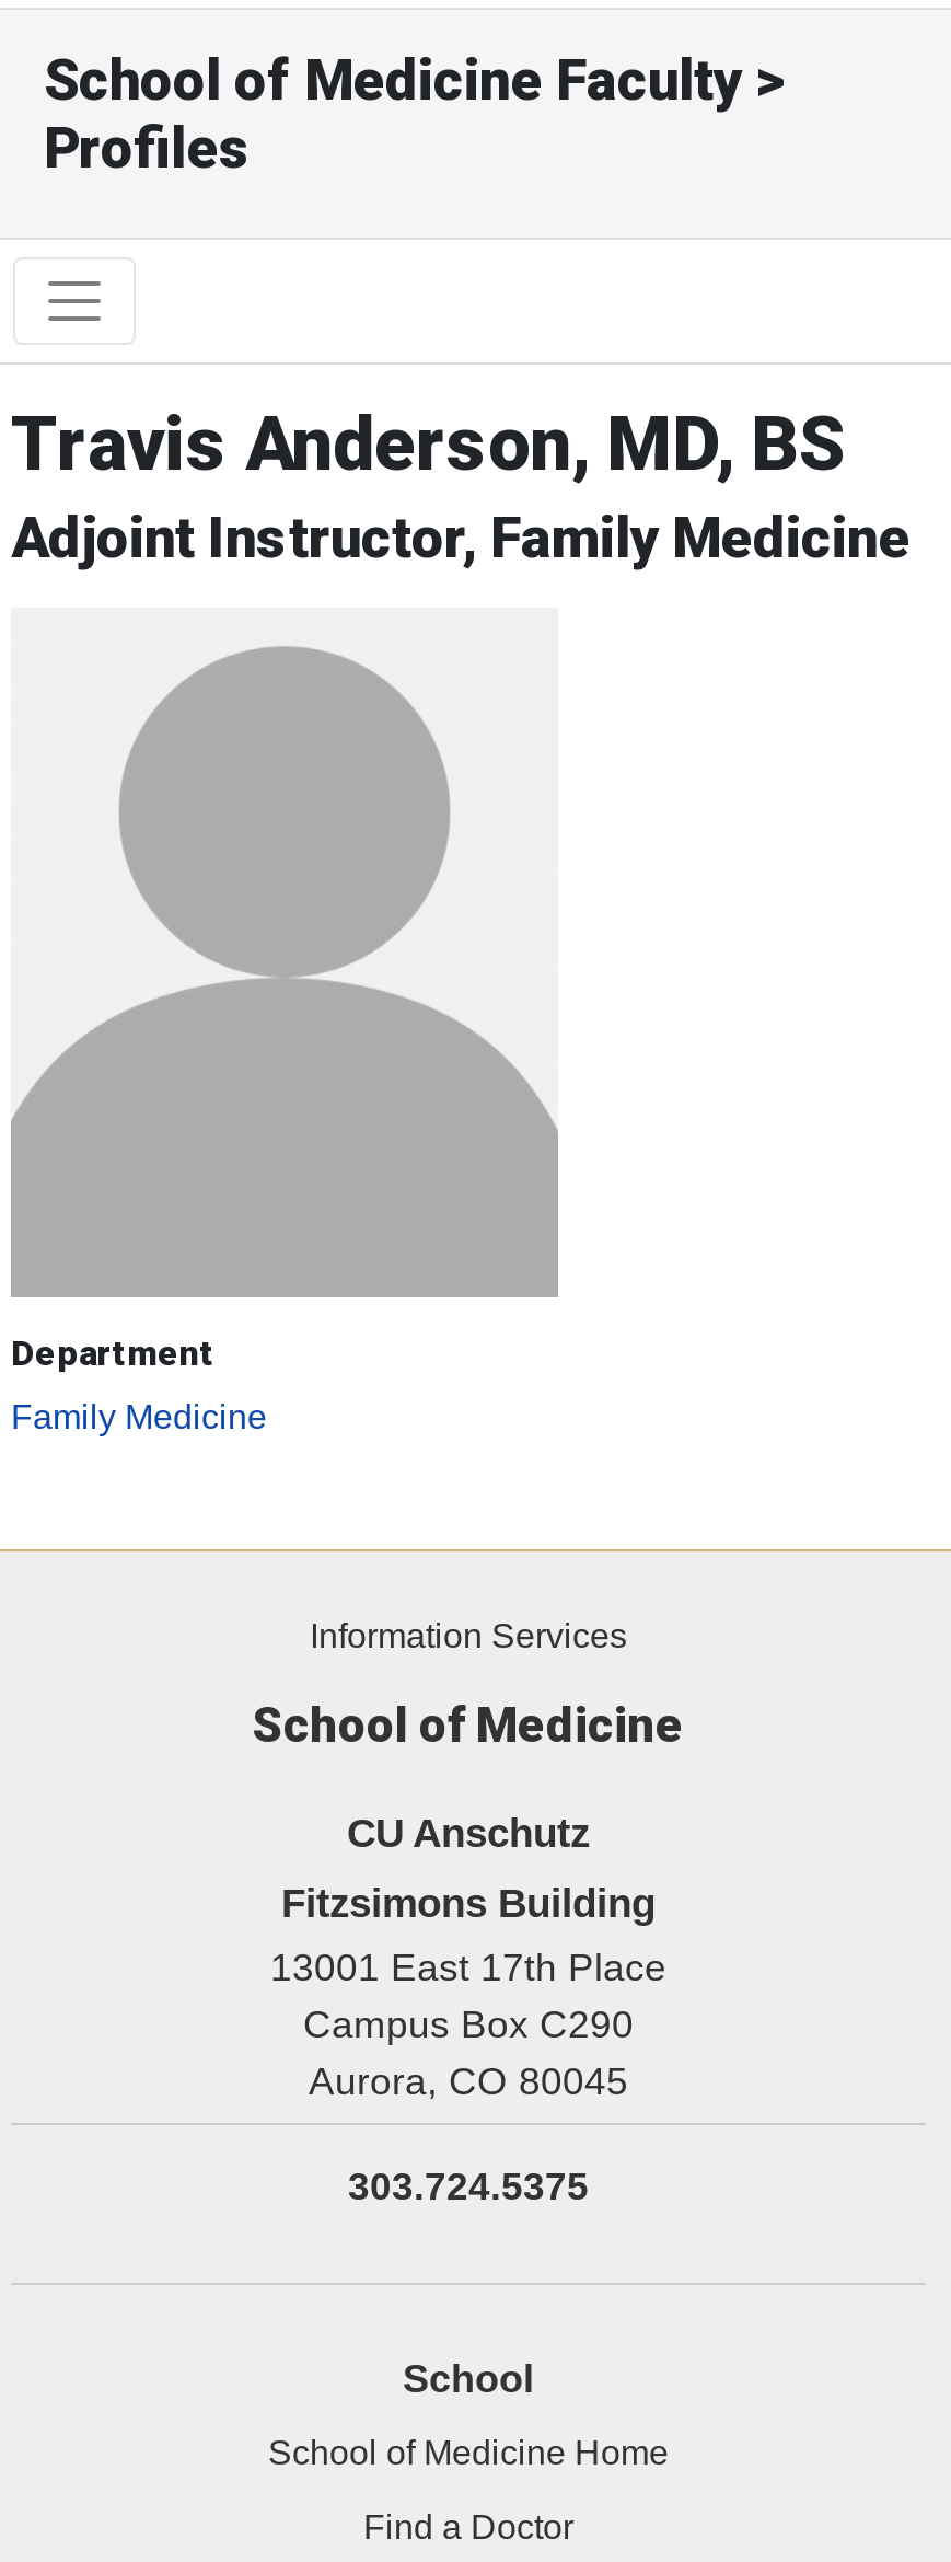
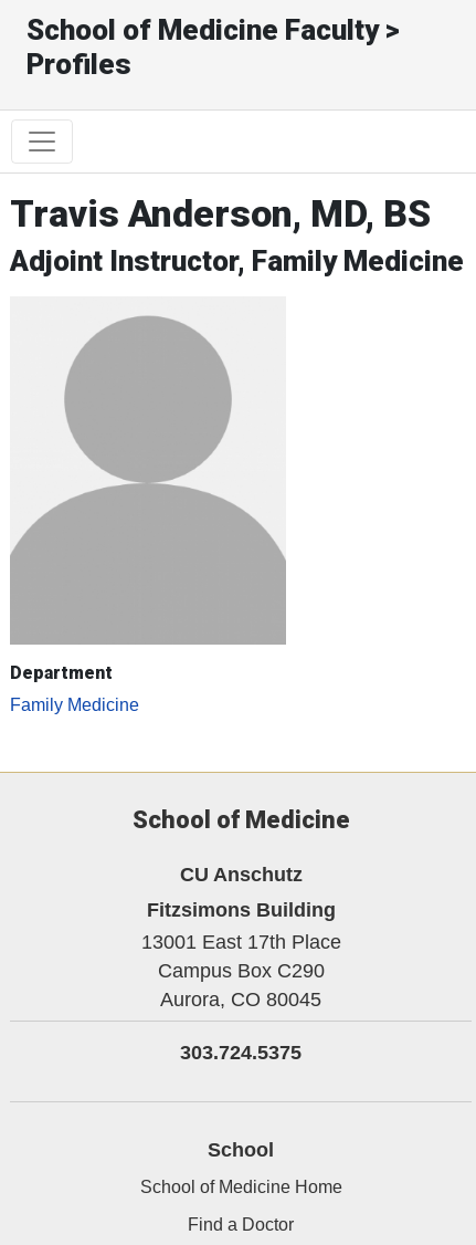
- Information Services
